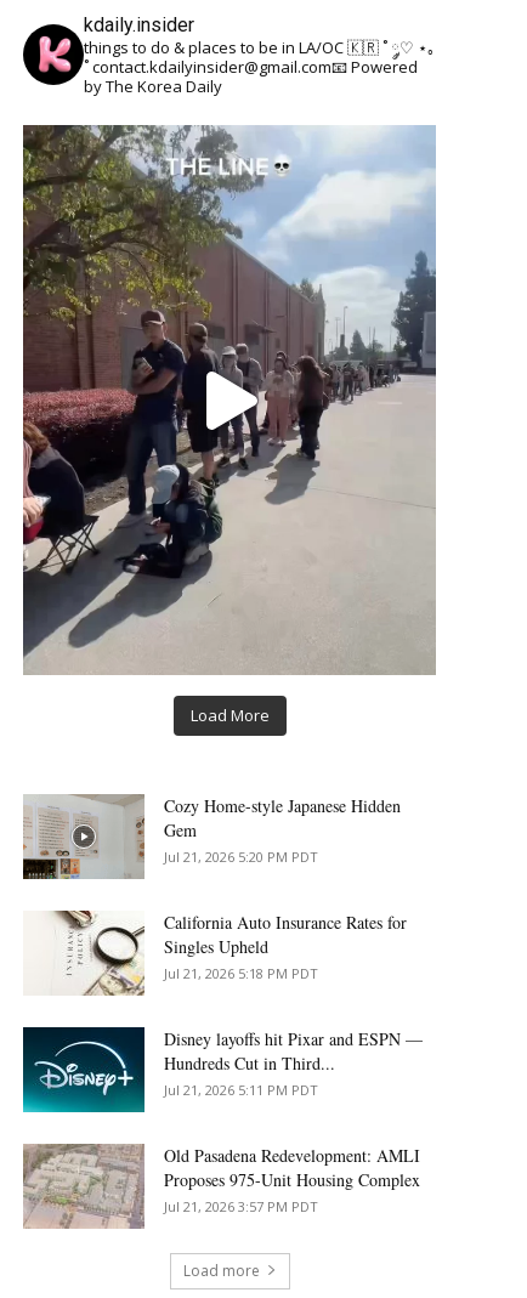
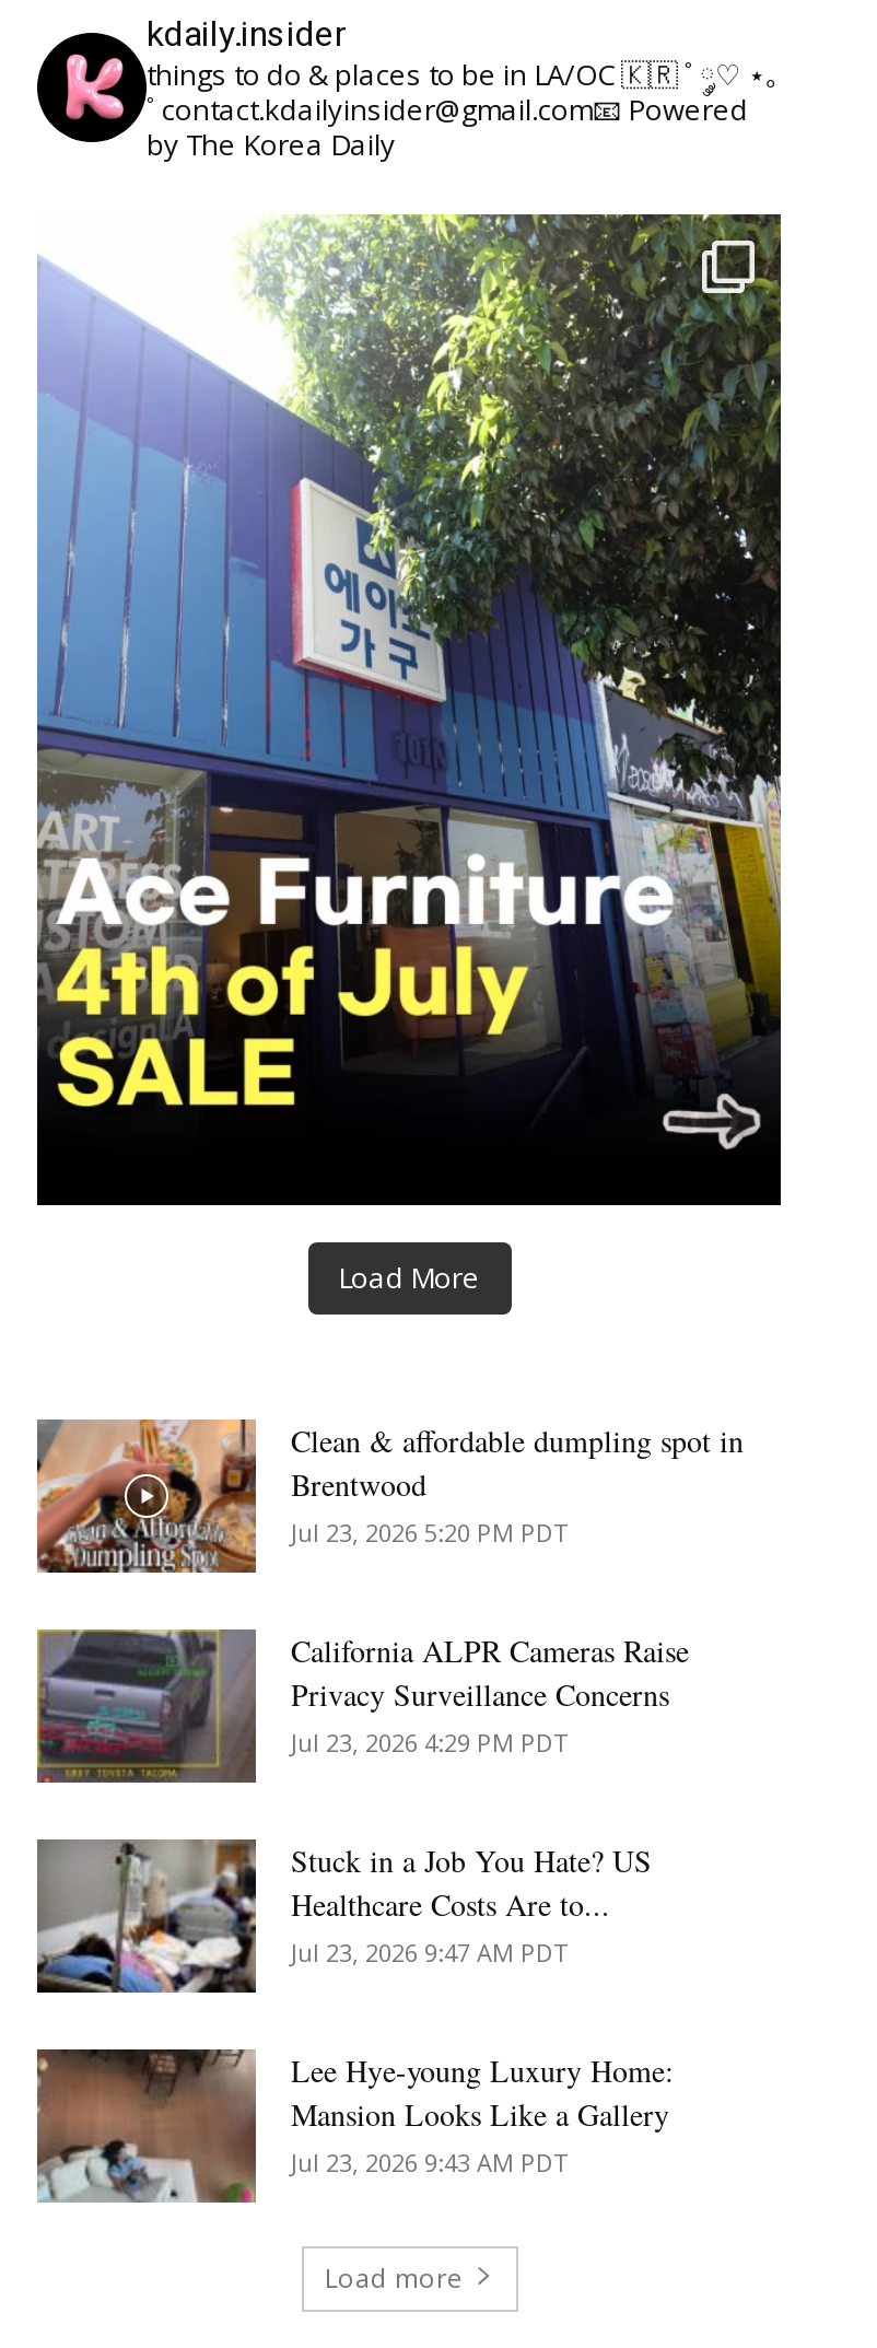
- [image]
+ [image]

- [image]
- Cozy Home-style Japanese Hidden
- Gem
- Jul 21, 2026 5:20 PM PDT
+ [image]
+ Clean & affordable dumpling spot in
+ Brentwood
+ Jul 23, 2026 5:20 PM PDT

- [image]
- California Auto Insurance Rates for
- Singles Upheld
- Jul 21, 2026 5:18 PM PDT
+ [image]
+ California ALPR Cameras Raise
+ Privacy Surveillance Concerns
+ Jul 23, 2026 4:29 PM PDT

- [image]
- Disney layoffs hit Pixar and ESPN —
- Hundreds Cut in Third...
- Jul 21, 2026 5:11 PM PDT
+ [image]
+ Stuck in a Job You Hate? US
+ Healthcare Costs Are to...
+ Jul 23, 2026 9:47 AM PDT

- [image]
- Old Pasadena Redevelopment: AMLI
- Proposes 975-Unit Housing Complex
- Jul 21, 2026 3:57 PM PDT
+ [image]
+ Lee Hye-young Luxury Home:
+ Mansion Looks Like a Gallery
+ Jul 23, 2026 9:43 AM PDT
